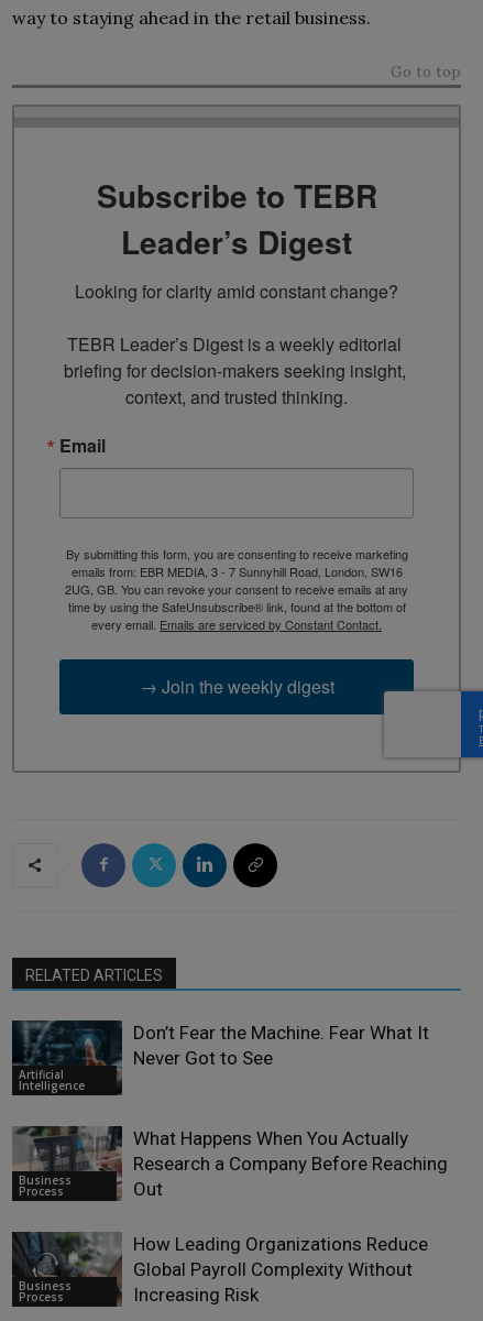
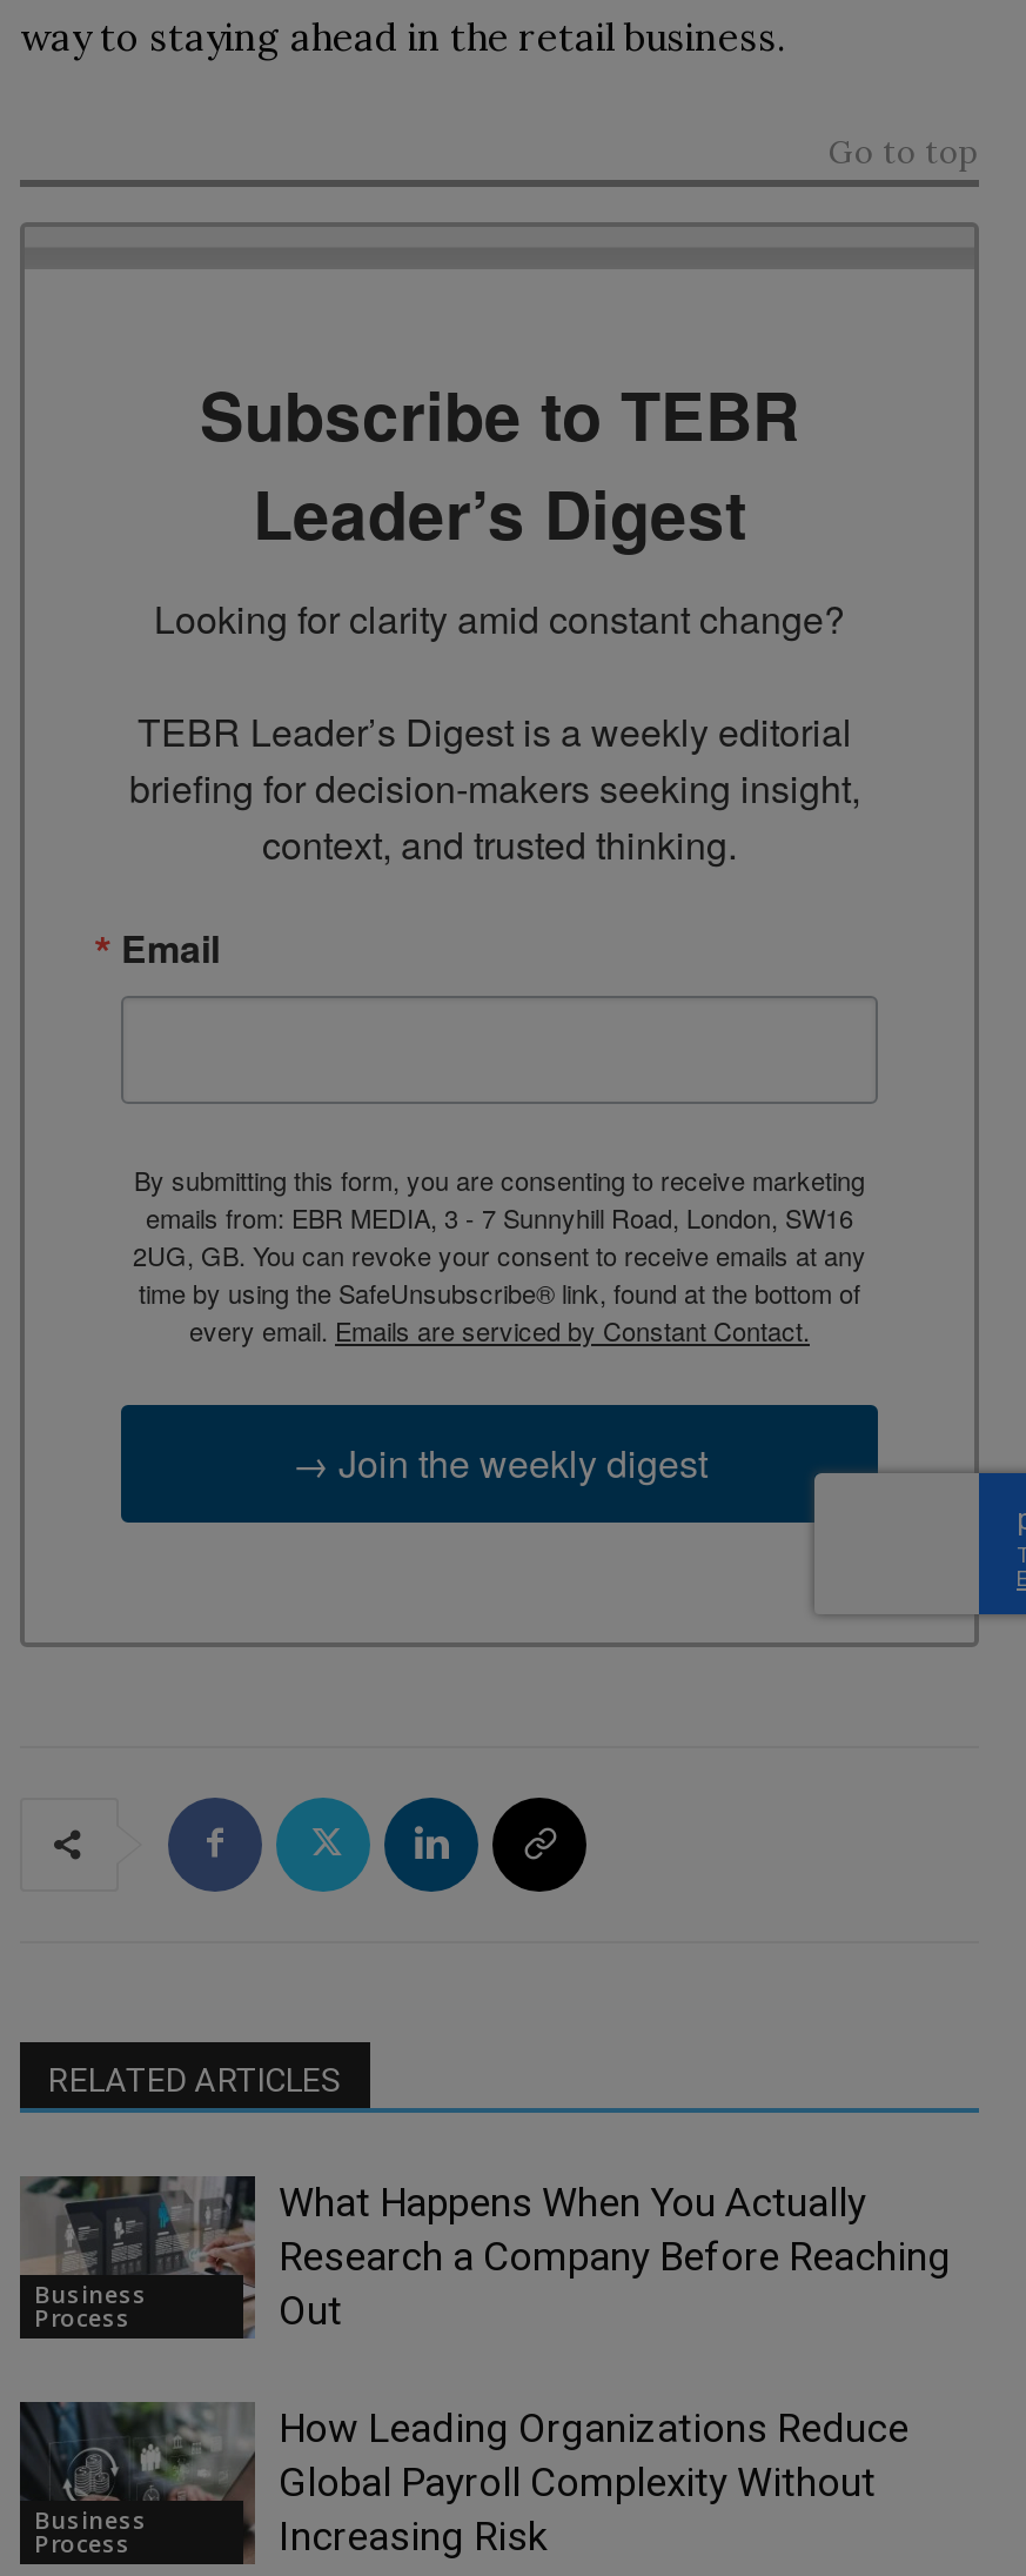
- [image]
- Artificial
- Intelligence

- Don’t Fear the Machine. Fear What It
- Never Got to See
